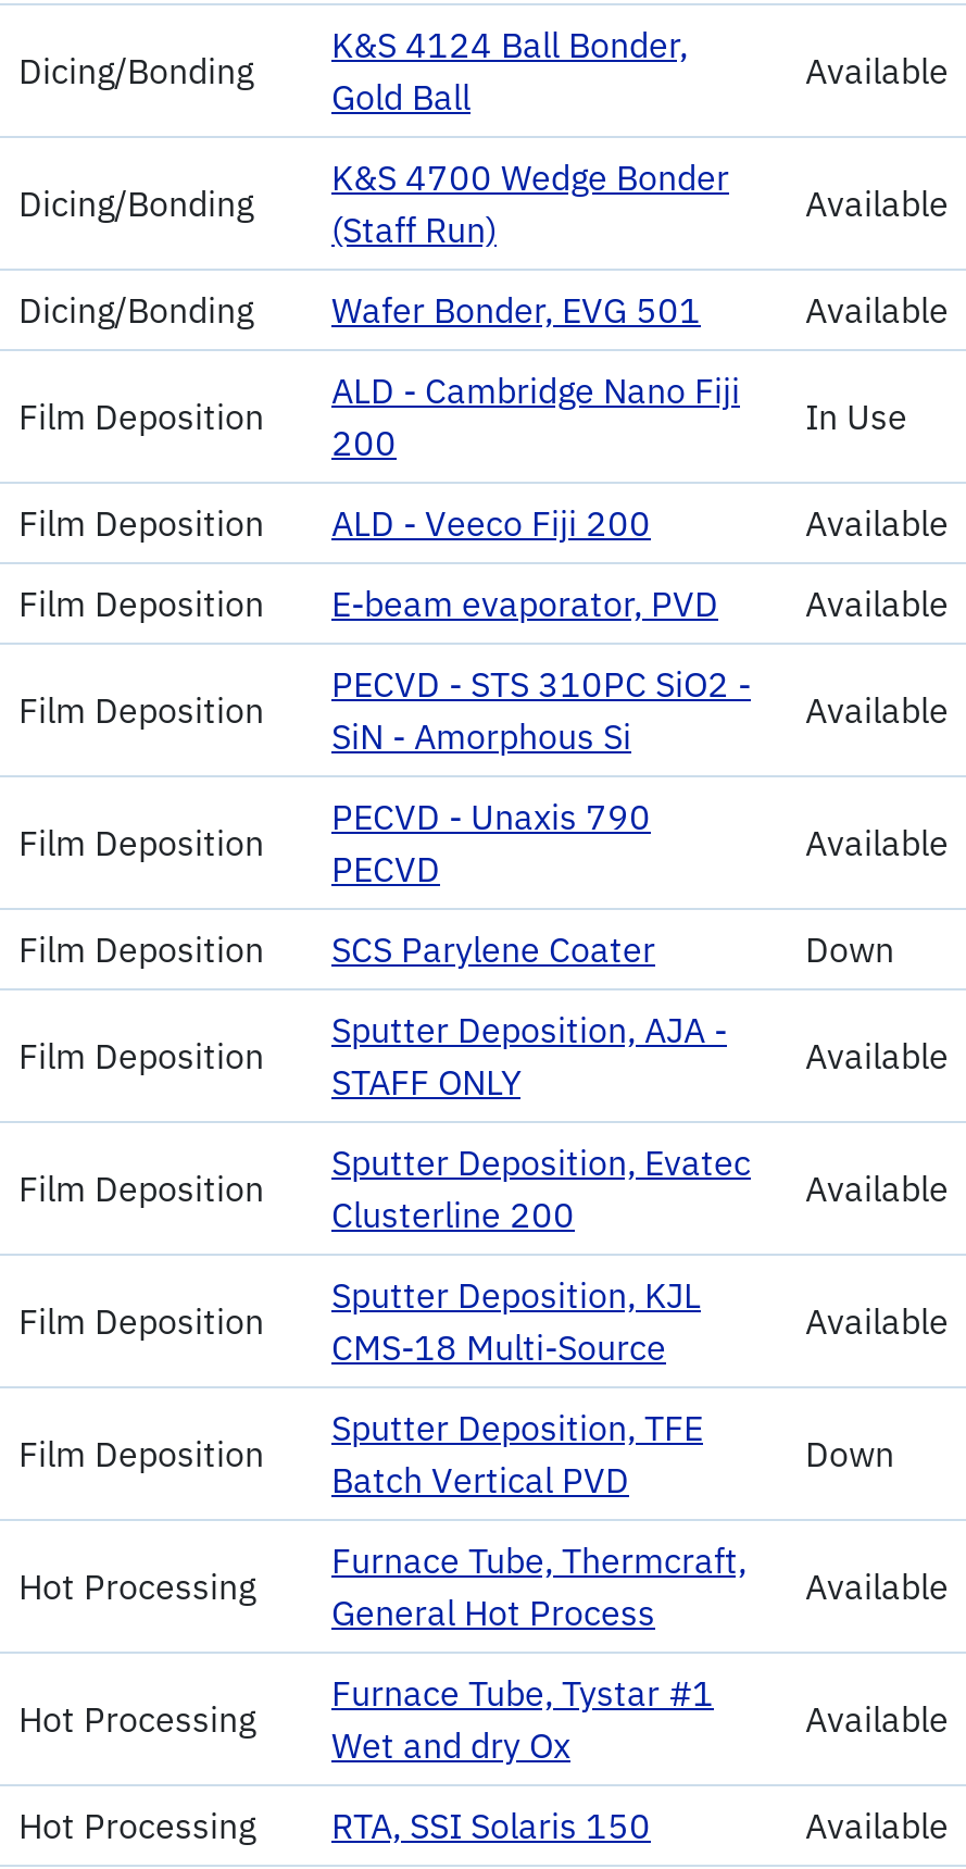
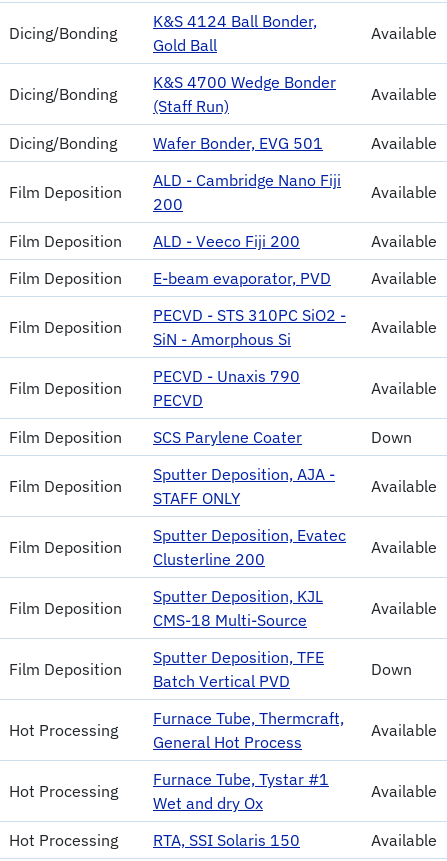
- In Use
+ Available
